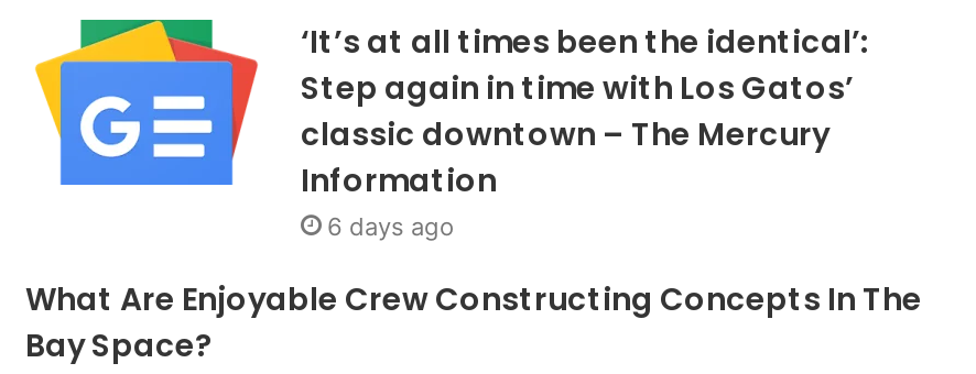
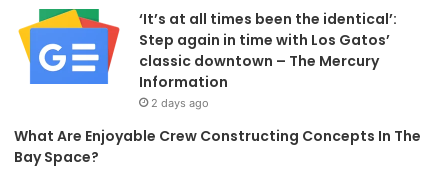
- 6 days ago
+ 2 days ago
